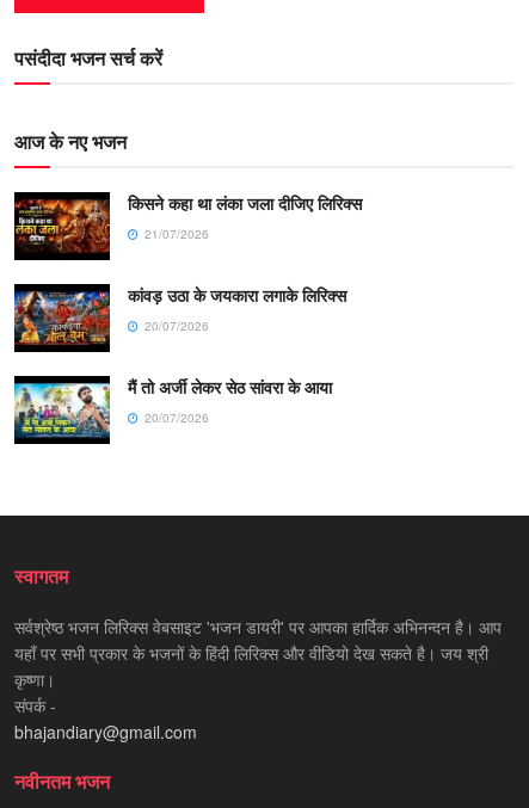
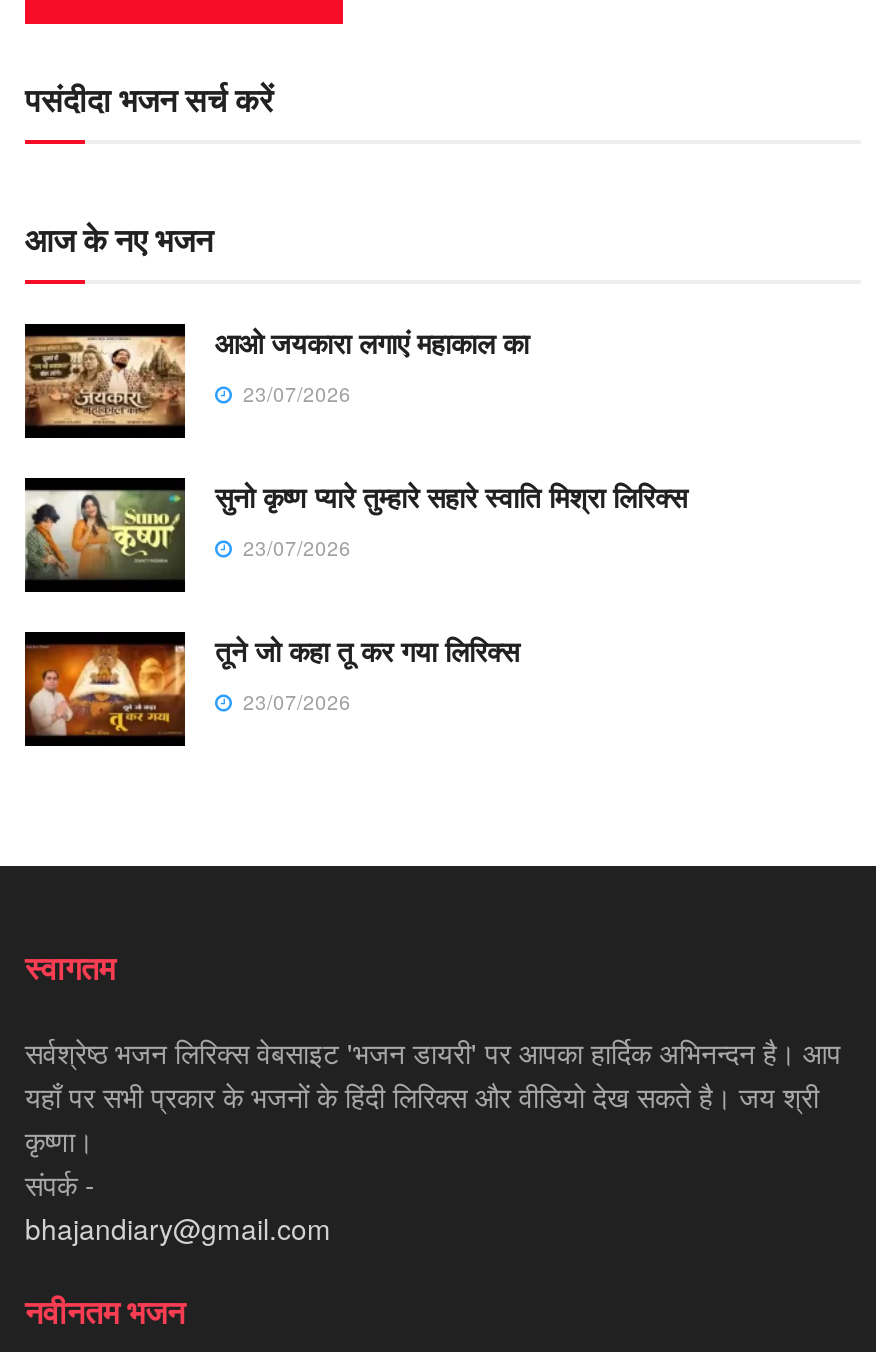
- [image]
- किसने कहा था लंका जला दीजिए लिरिक्स
- 21/07/2026
+ [image]
+ आओ जयकारा लगाएं महाकाल का
+ 23/07/2026

- [image]
- कांवड़ उठा के जयकारा लगाके लिरिक्स
- 20/07/2026
+ [image]
+ सुनो कृष्ण प्यारे तुम्हारे सहारे स्वाति मिश्रा लिरिक्स
+ 23/07/2026

- [image]
- मैं तो अर्जी लेकर सेठ सांवरा के आया
- 20/07/2026
+ [image]
+ तूने जो कहा तू कर गया लिरिक्स
+ 23/07/2026
